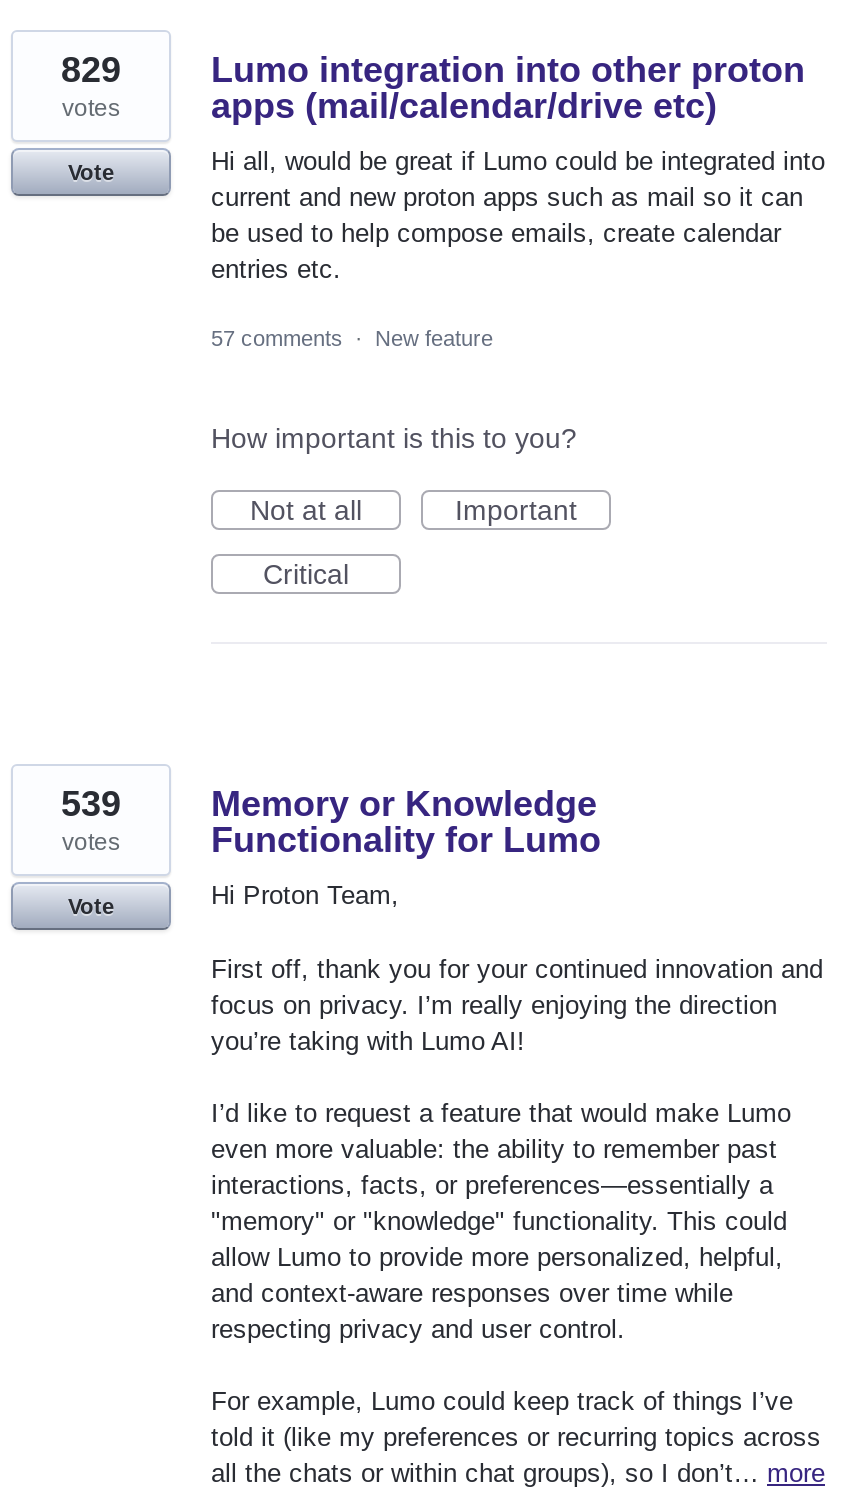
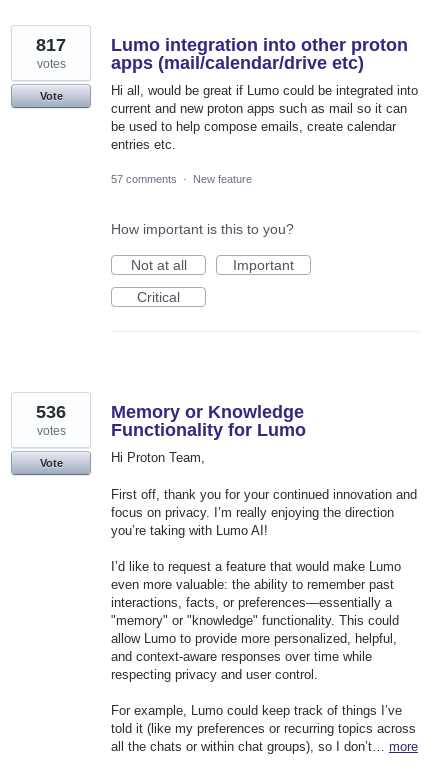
- 829
+ 817

- 539
+ 536
